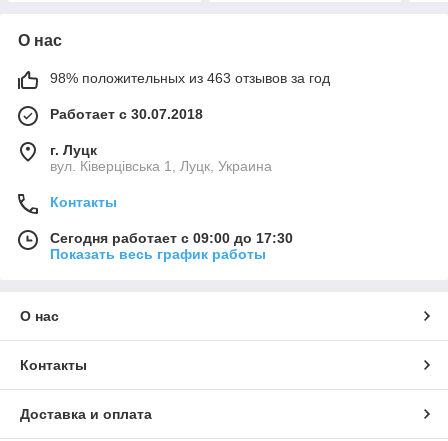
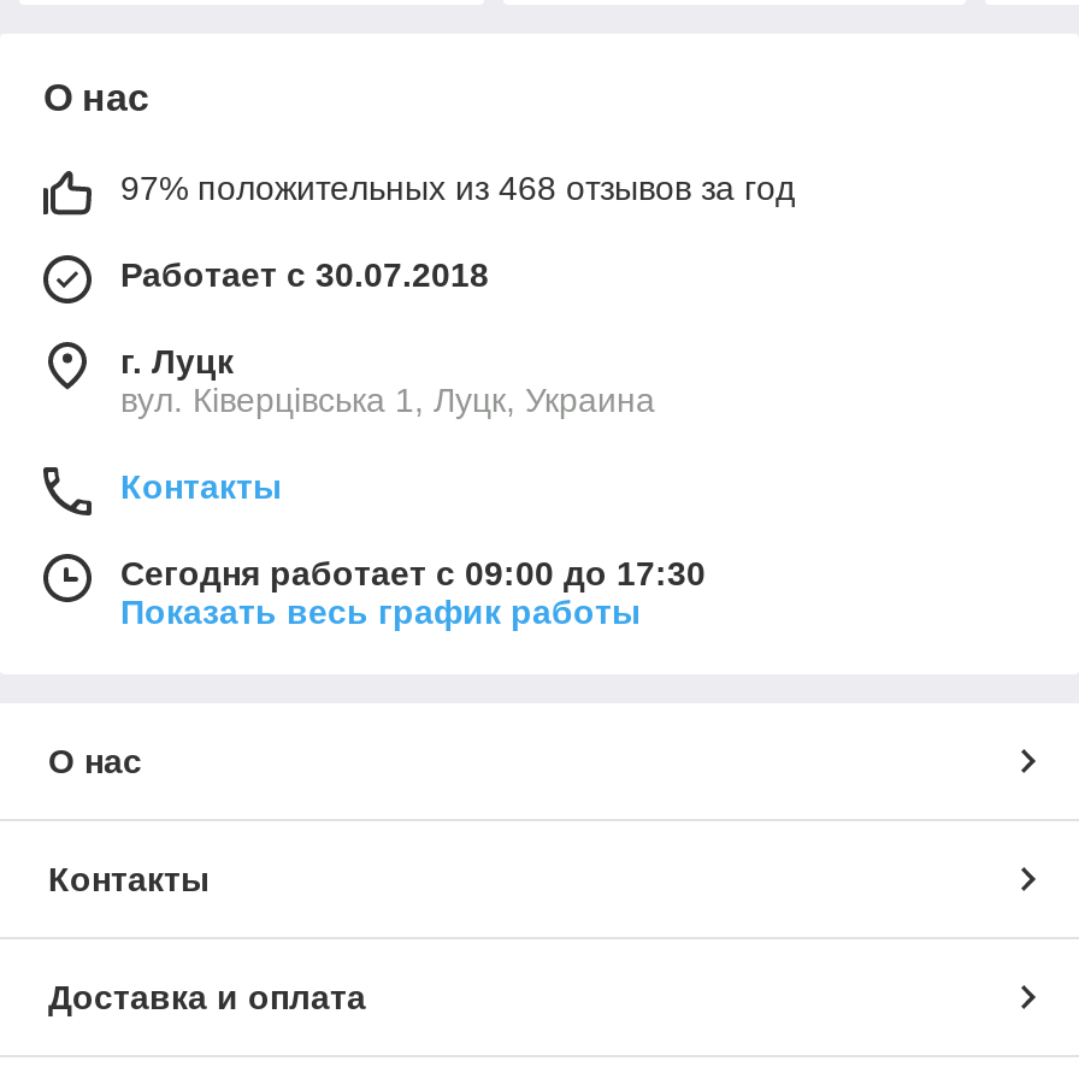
- 98% положительных из 463 отзывов за год
+ 97% положительных из 468 отзывов за год
